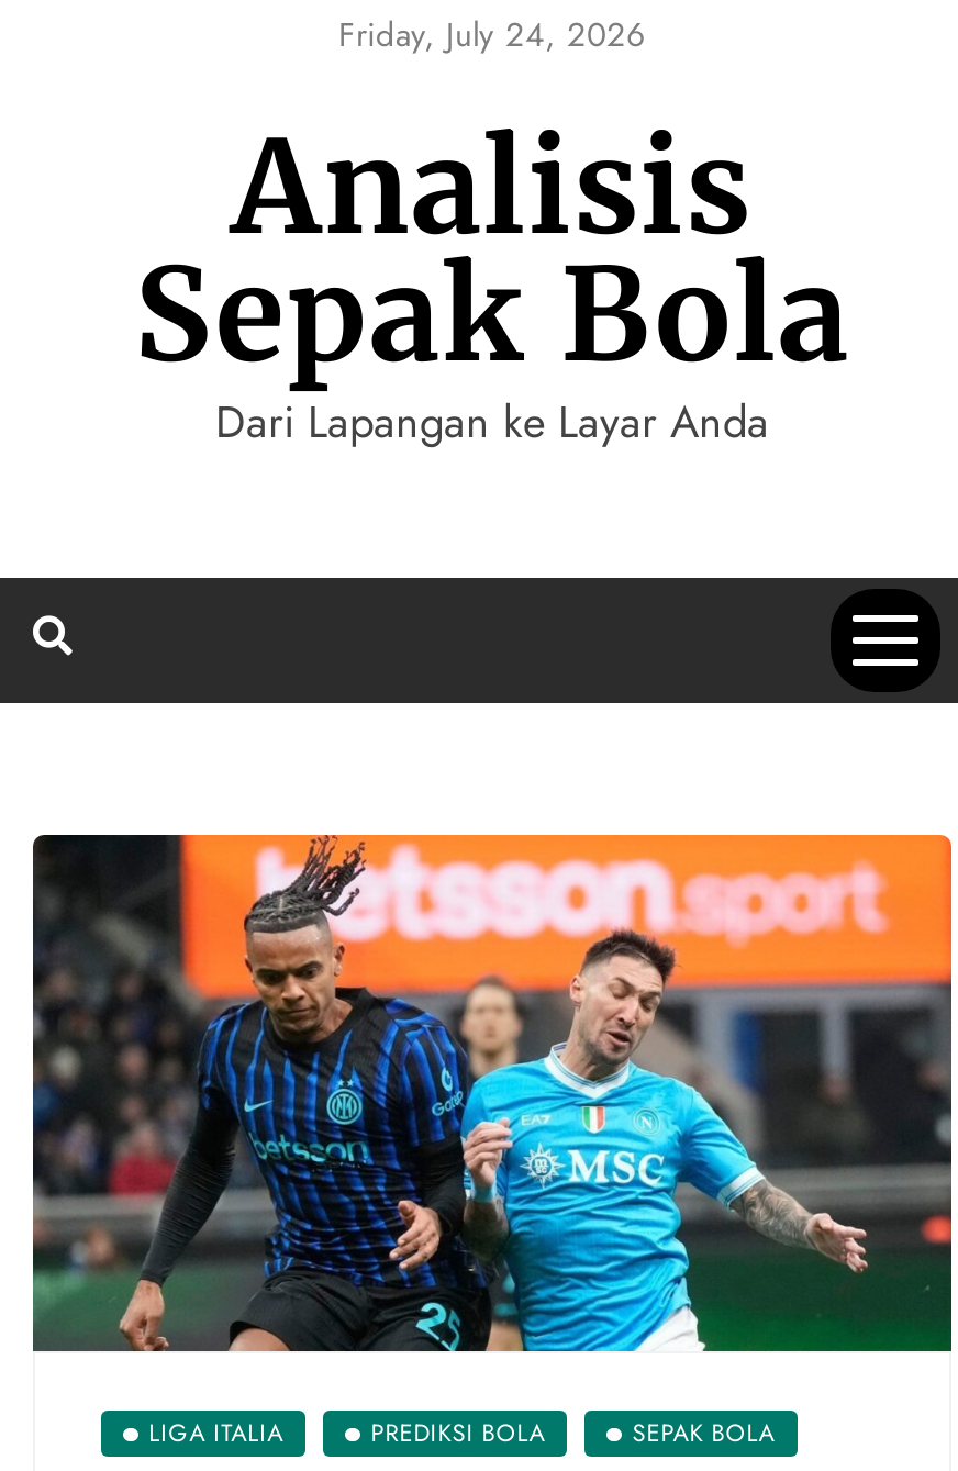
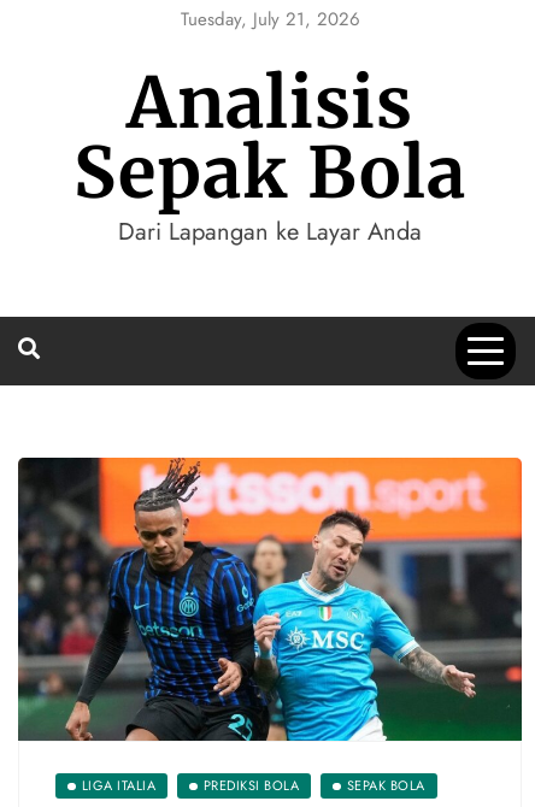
- Friday, July 24, 2026
+ Tuesday, July 21, 2026
